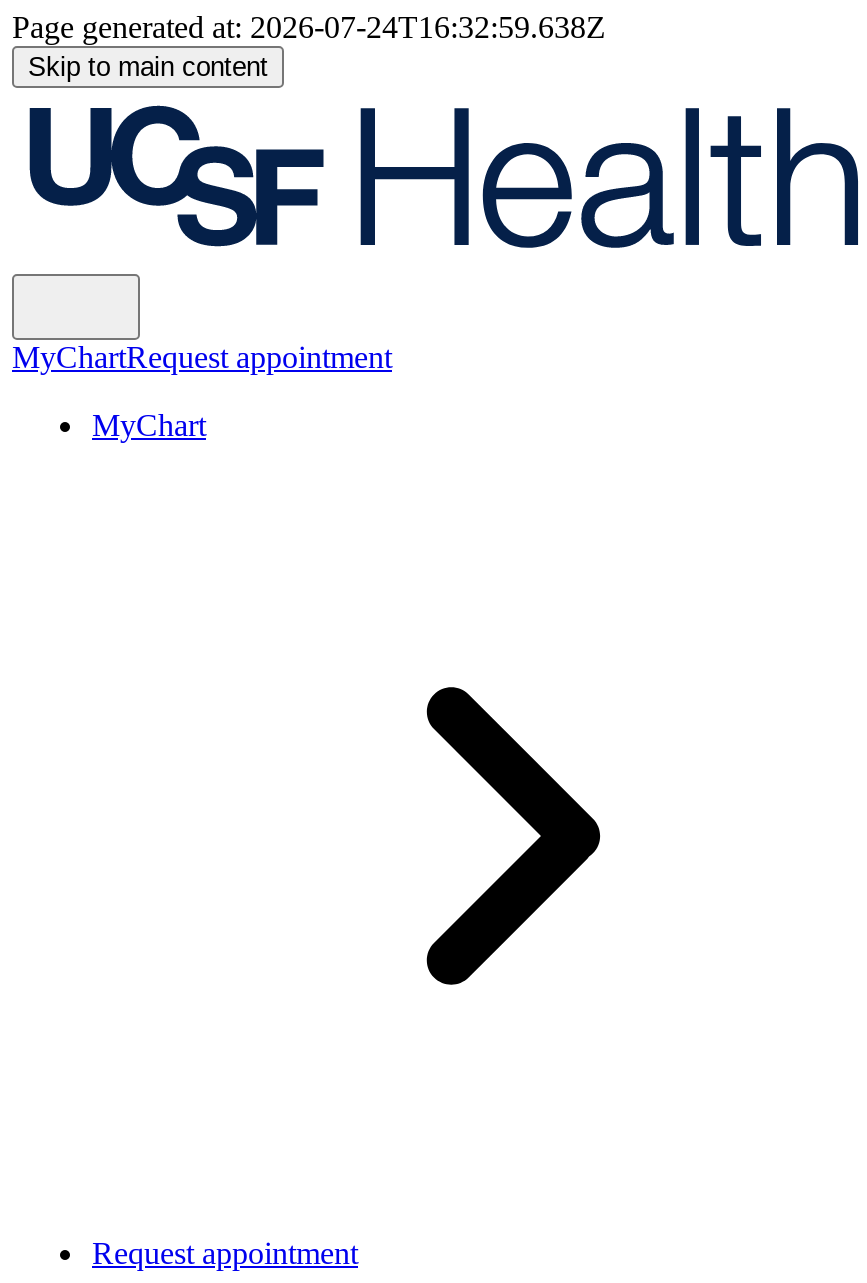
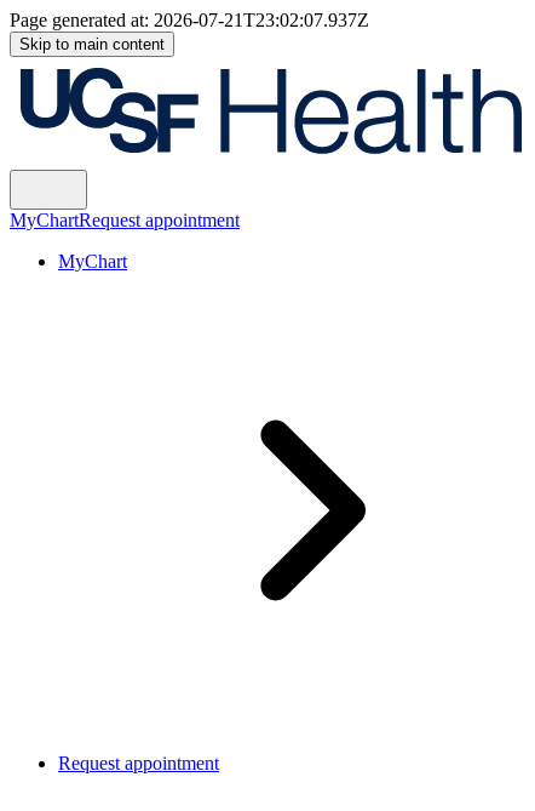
- Page generated at: 2026-07-24T16:32:59.638Z
+ Page generated at: 2026-07-21T23:02:07.937Z
